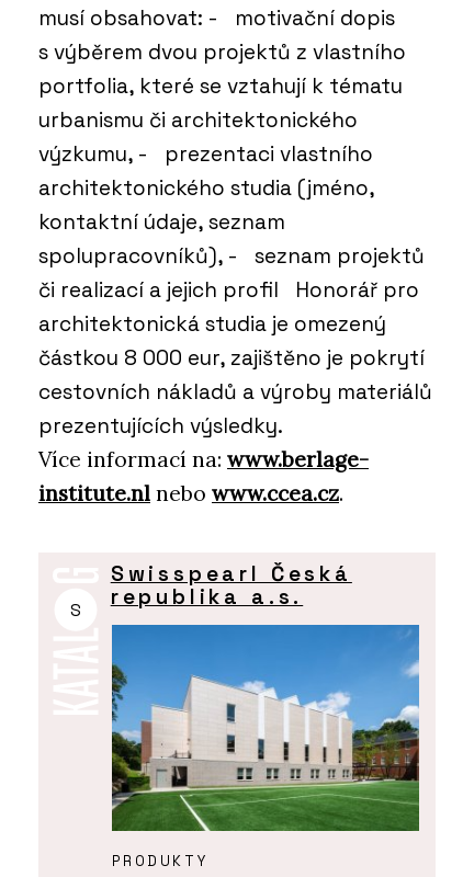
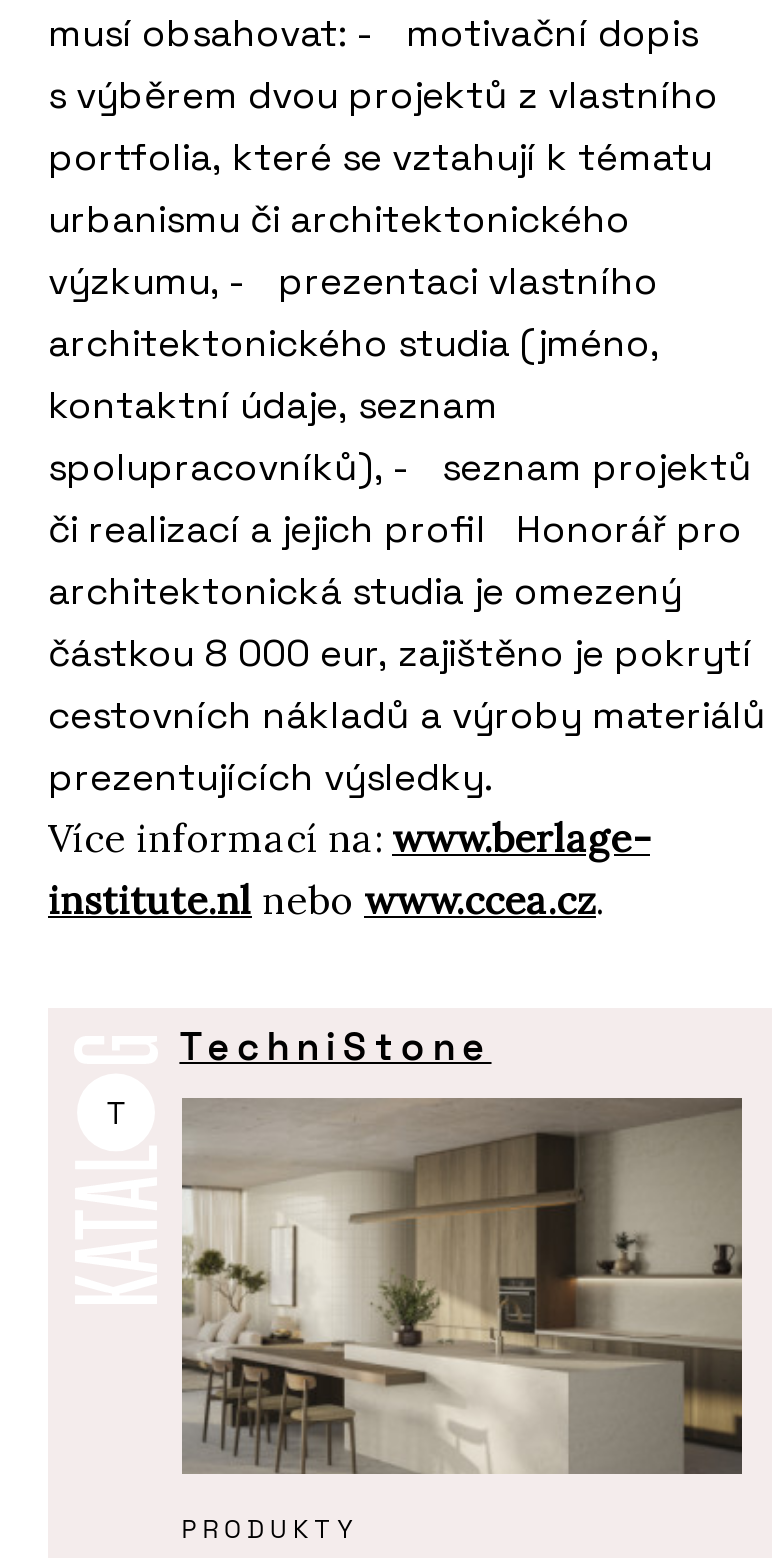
- Swisspearl Česká
- republika a.s.
+ TechniStone

- S
+ T

- [image]
+ [image]
